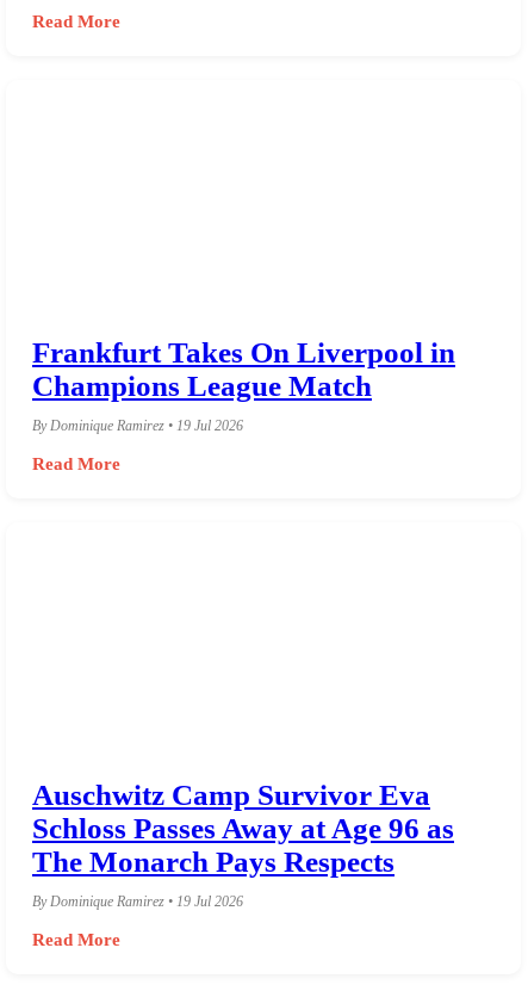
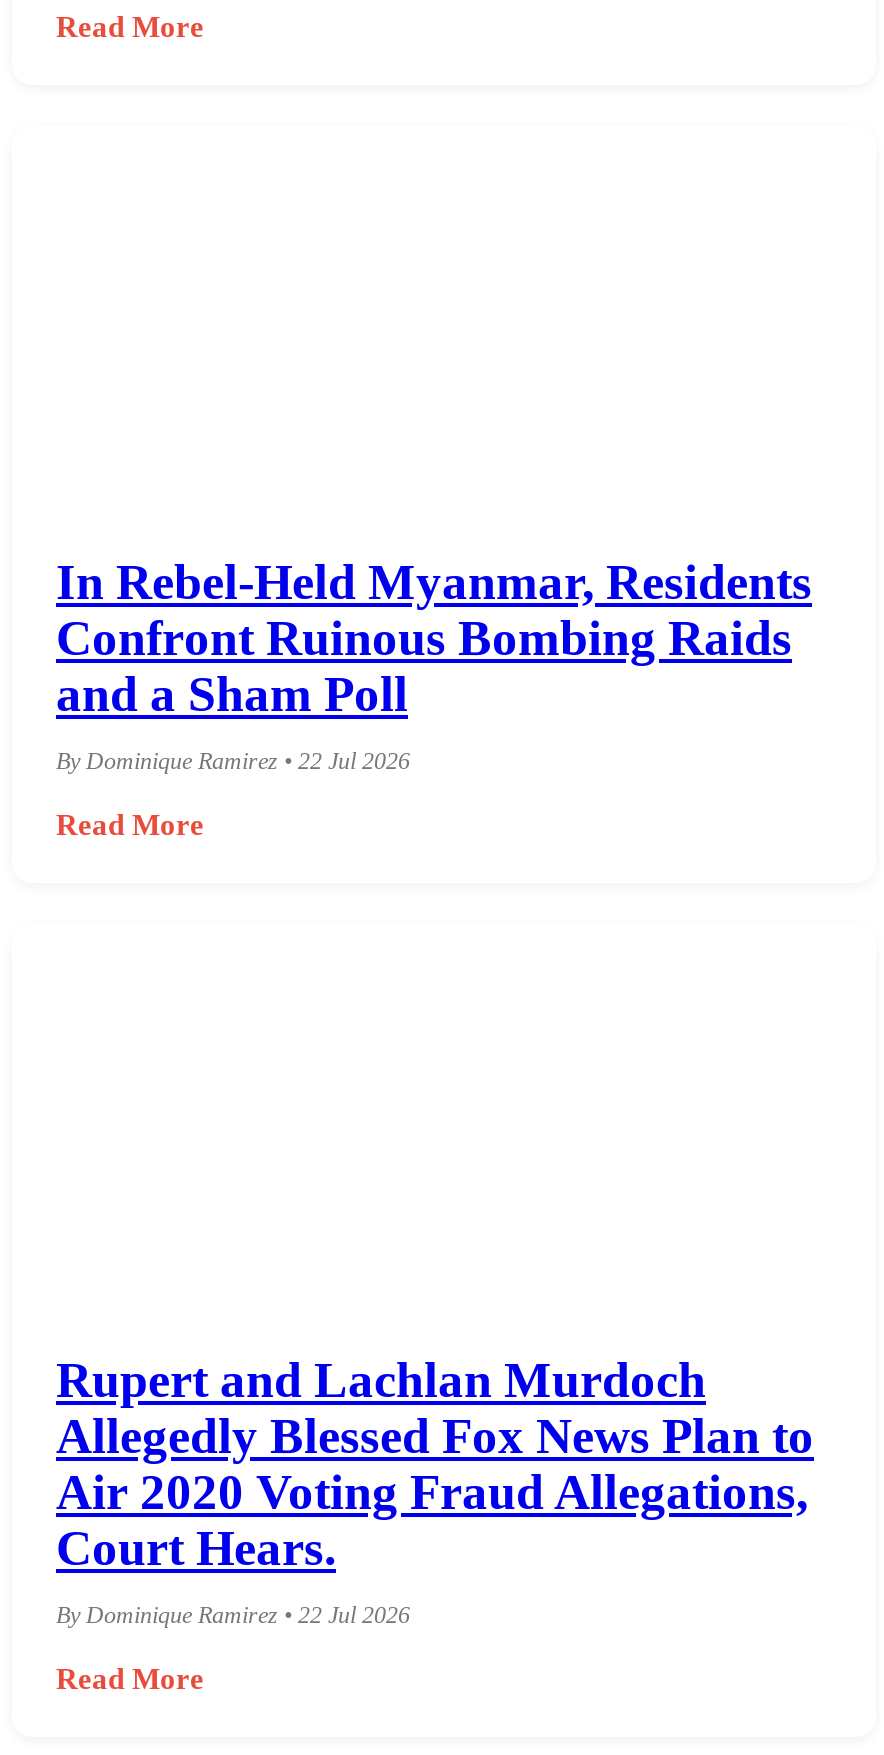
- Frankfurt Takes On Liverpool in
- Champions League Match
+ In Rebel-Held Myanmar, Residents
+ Confront Ruinous Bombing Raids
+ and a Sham Poll

- By Dominique Ramirez • 19 Jul 2026
+ By Dominique Ramirez • 22 Jul 2026

- Auschwitz Camp Survivor Eva
- Schloss Passes Away at Age 96 as
- The Monarch Pays Respects
+ Rupert and Lachlan Murdoch
+ Allegedly Blessed Fox News Plan to
+ Air 2020 Voting Fraud Allegations,
+ Court Hears.

- By Dominique Ramirez • 19 Jul 2026
+ By Dominique Ramirez • 22 Jul 2026
